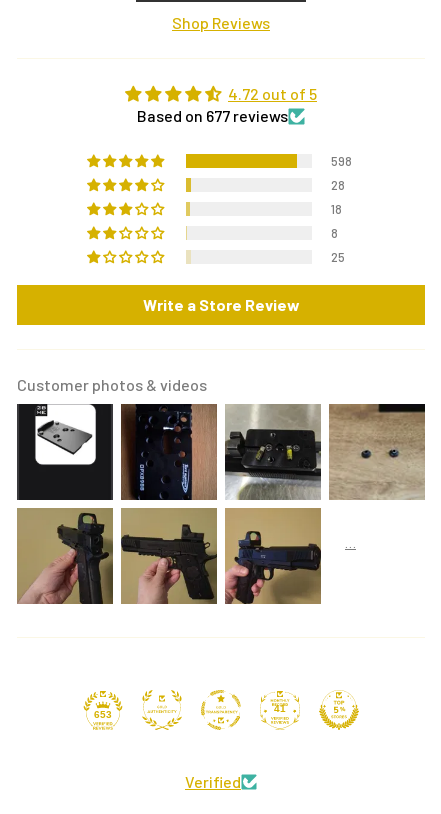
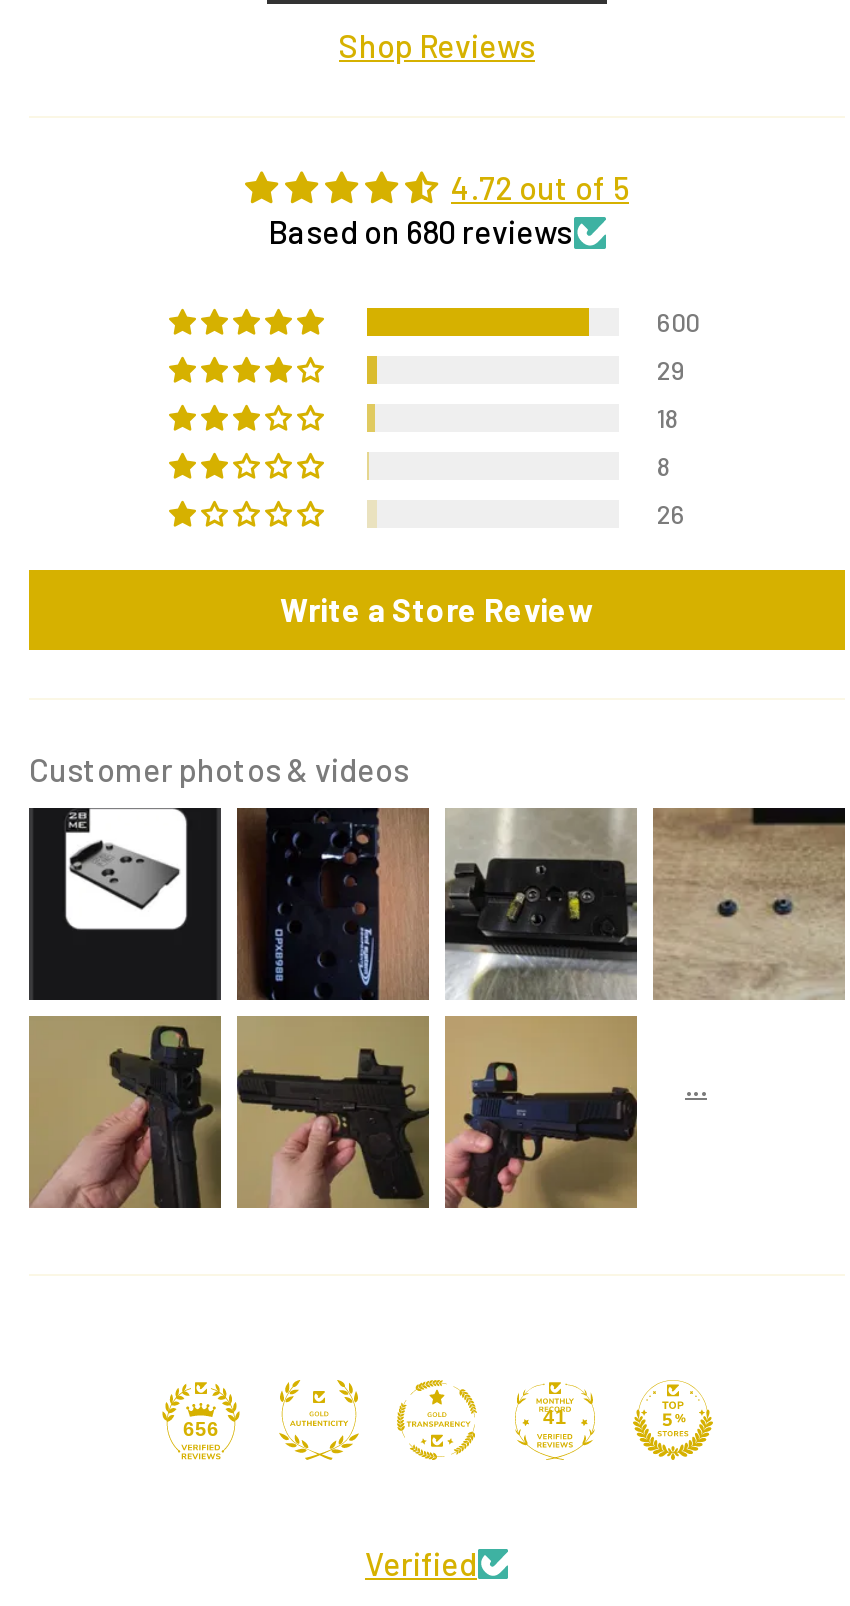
- Based on 677 reviews
+ Based on 680 reviews

- 598
+ 600

- 28
+ 29

- 25
+ 26

- 653
+ 656
